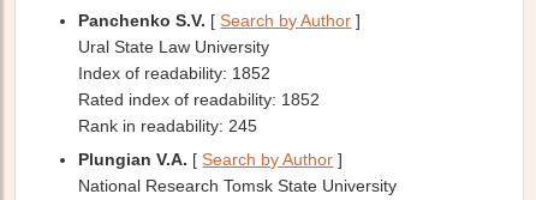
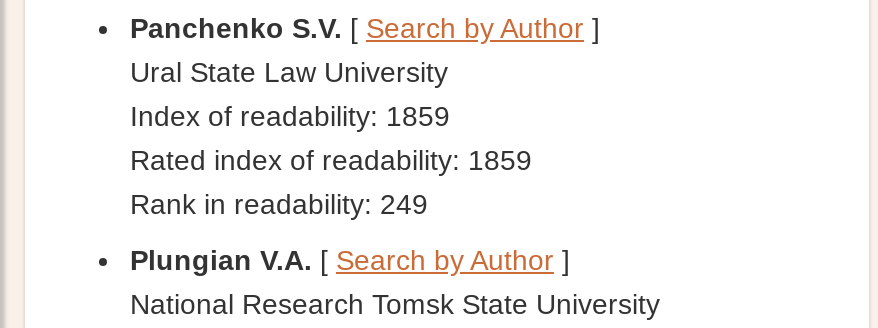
- Index of readability: 1852
+ Index of readability: 1859

- Rated index of readability: 1852
+ Rated index of readability: 1859

- Rank in readability: 245
+ Rank in readability: 249
